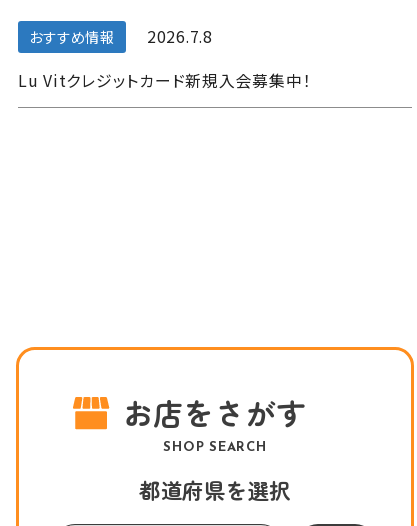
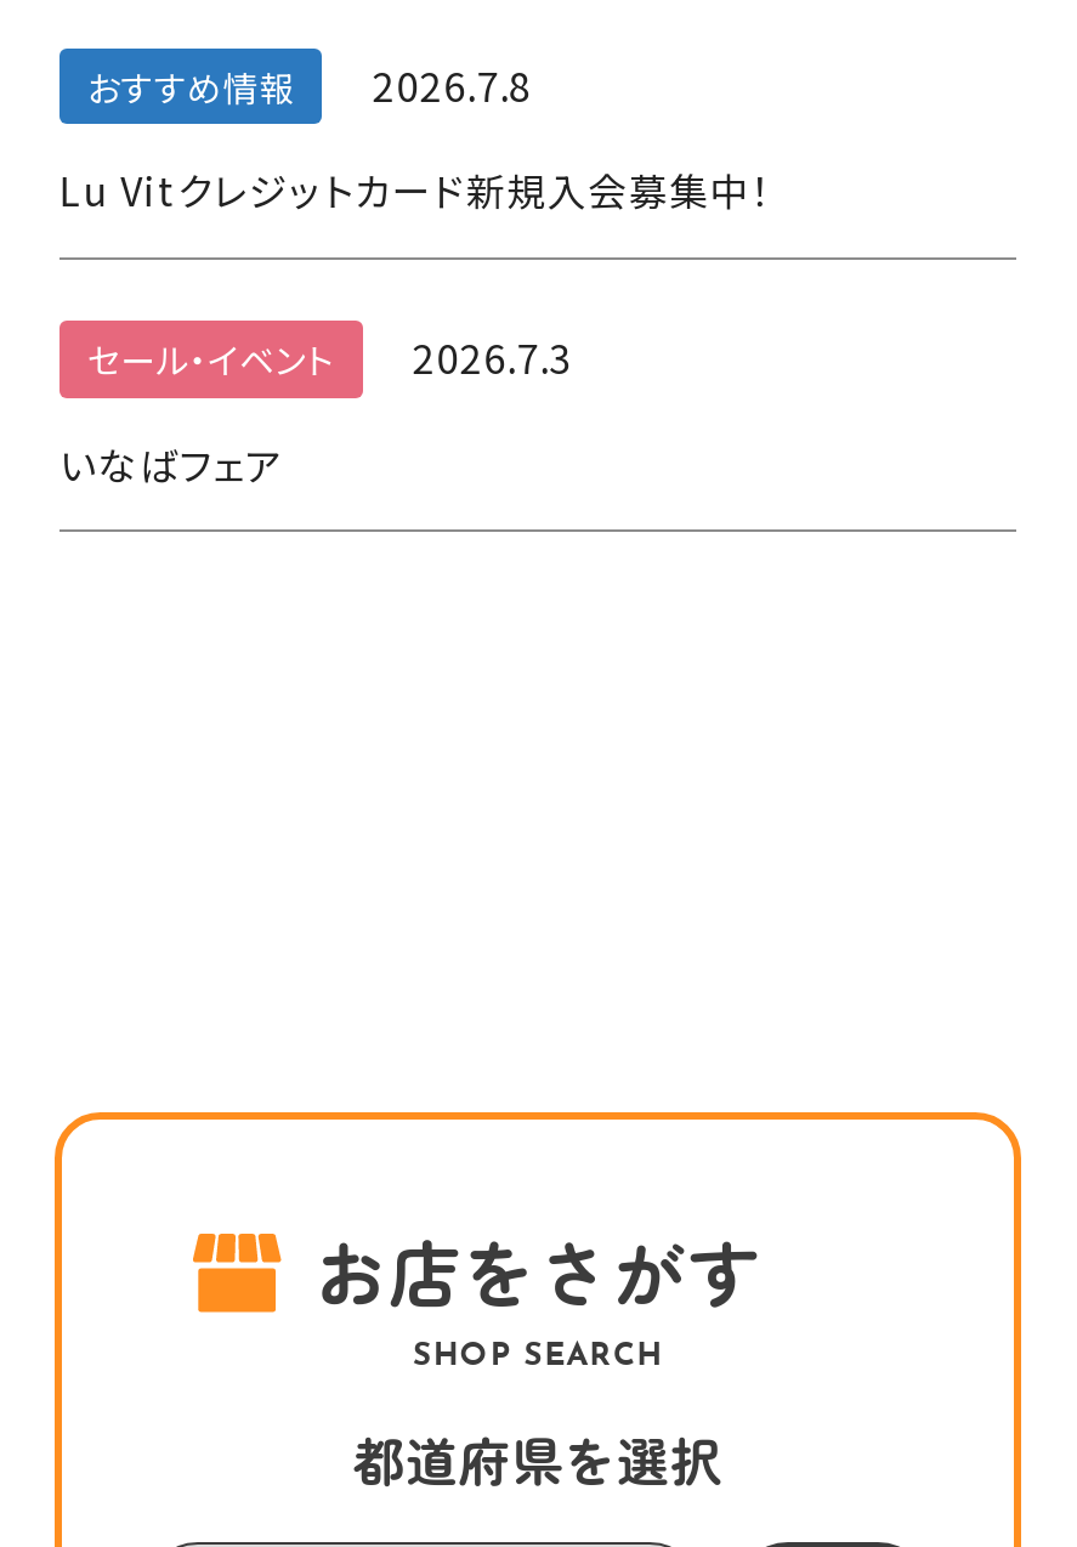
+ セール・イベント
+ 2026.7.3
+ いなばフェア
